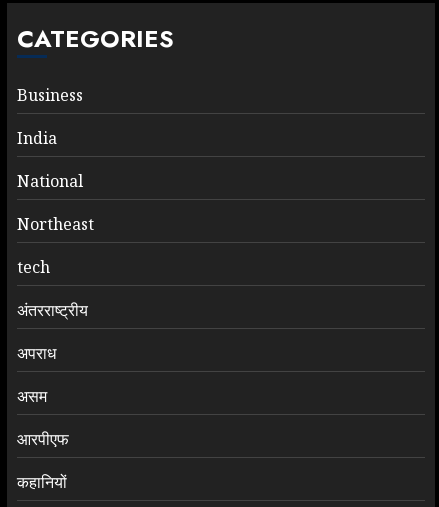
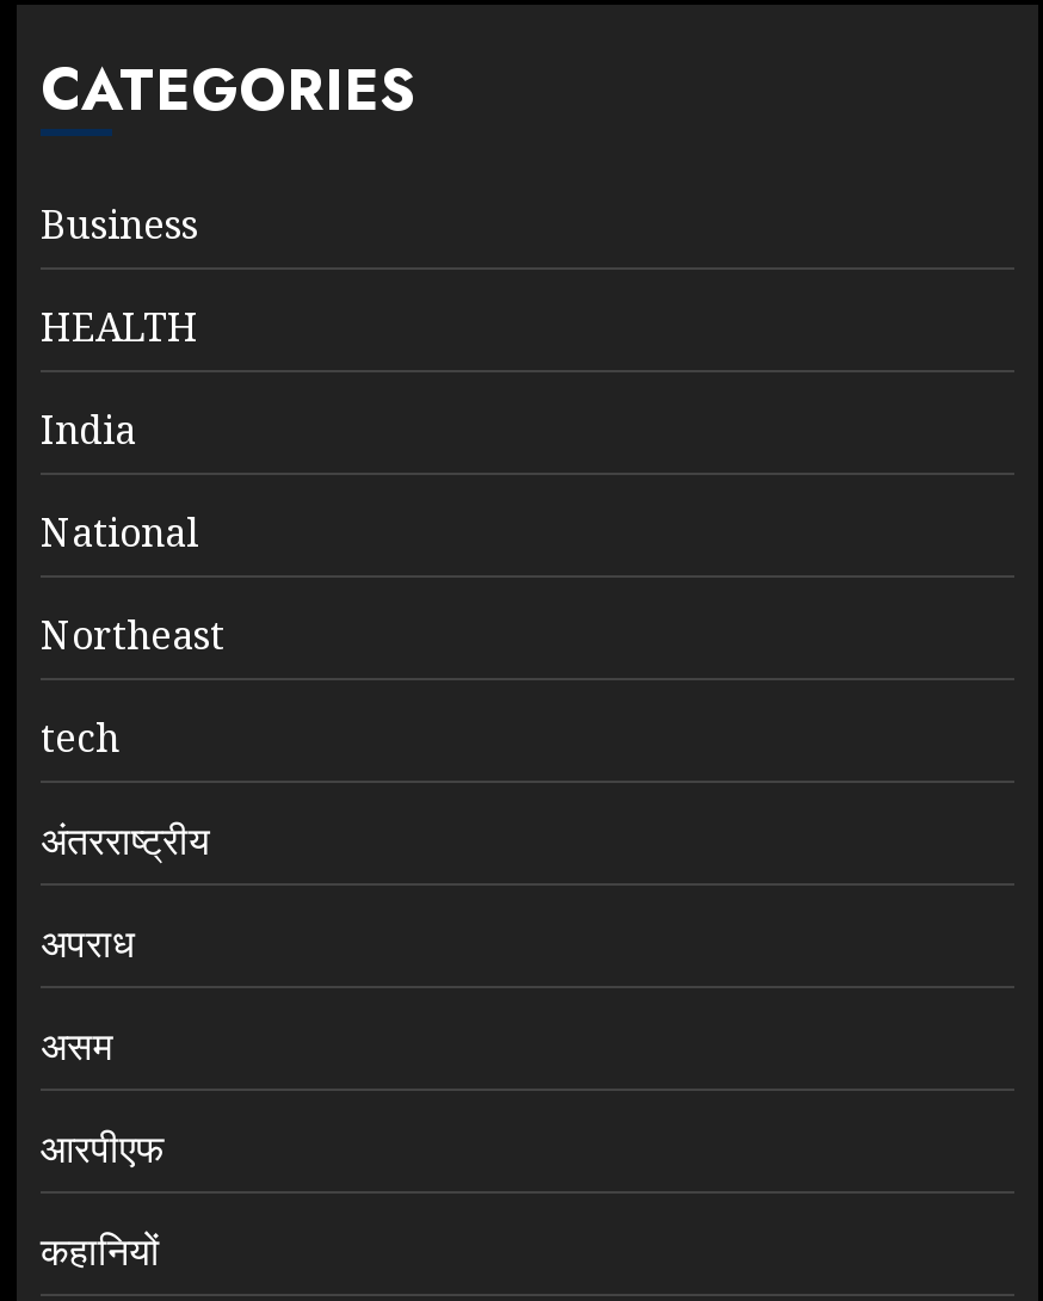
+ HEALTH
